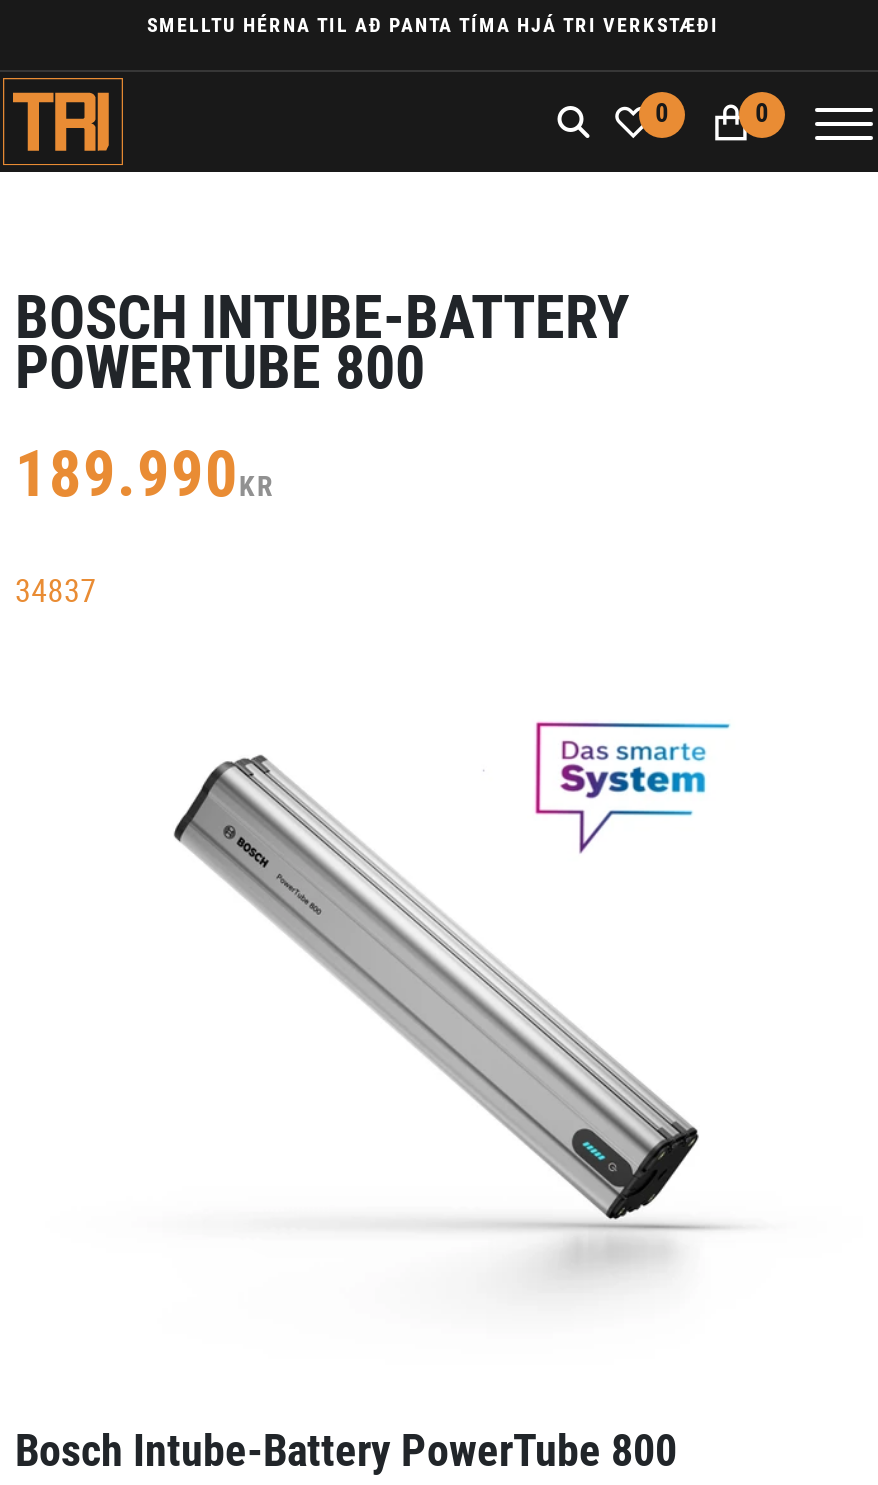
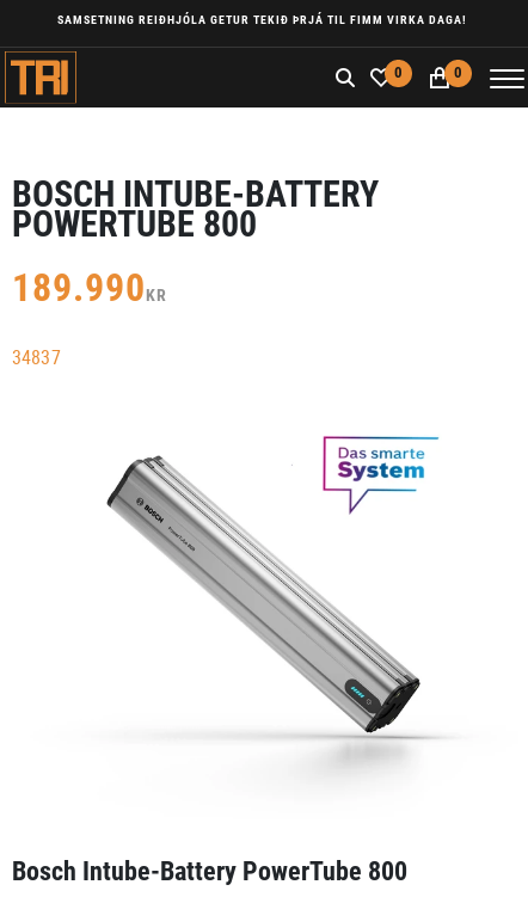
- SMELLTU HÉRNA TIL AÐ PANTA TÍMA HJÁ TRI VERKSTÆÐI
+ SAMSETNING REIÐHJÓLA GETUR TEKIÐ ÞRJÁ TIL FIMM VIRKA DAGA!
